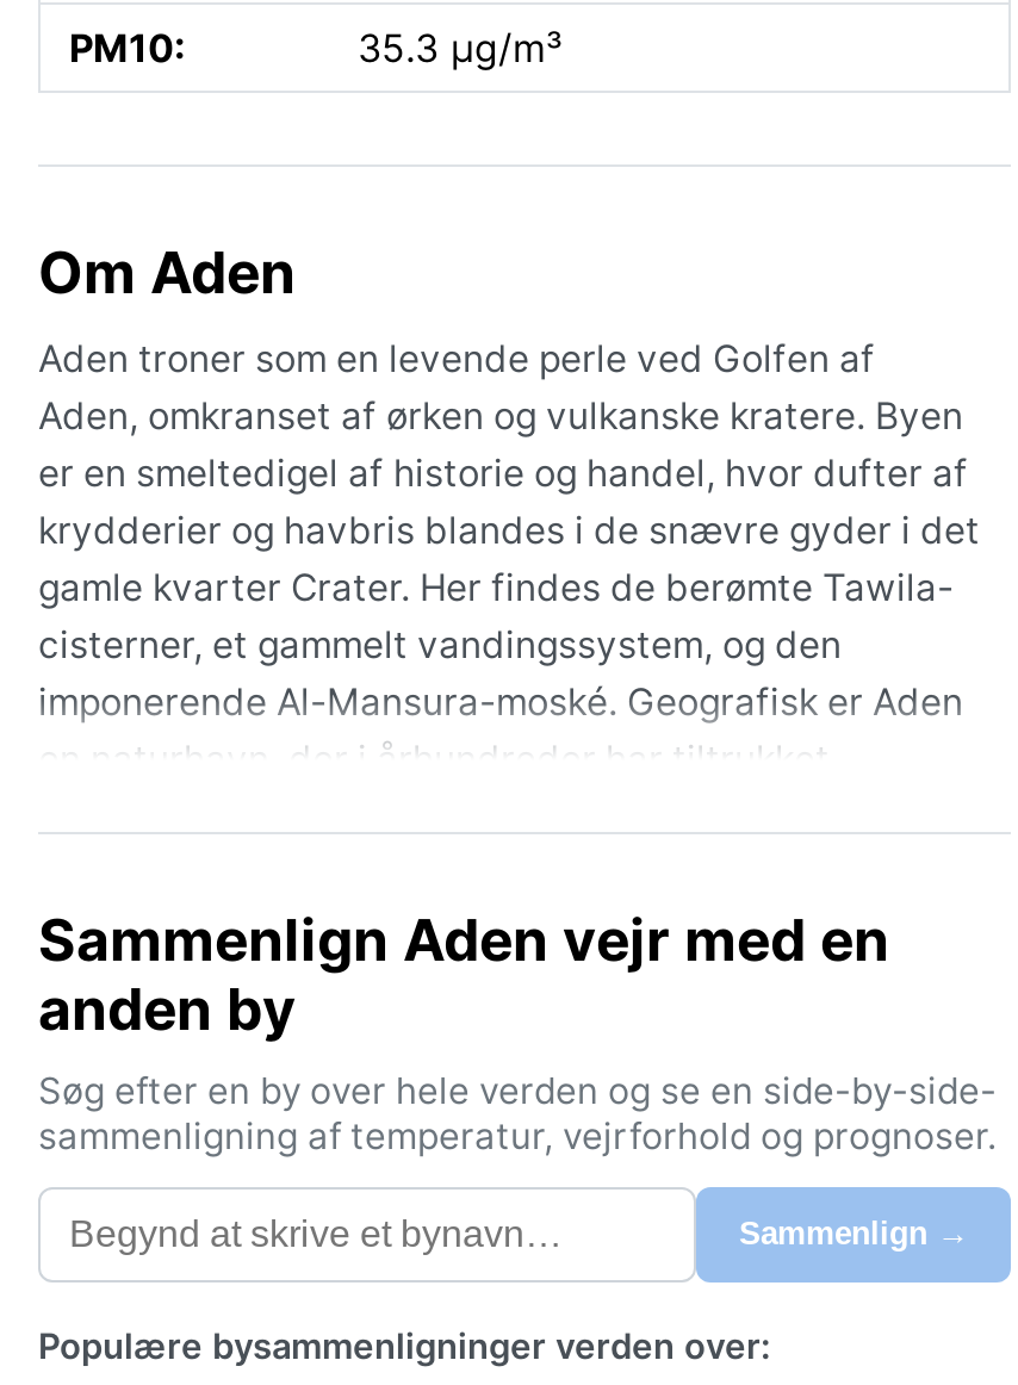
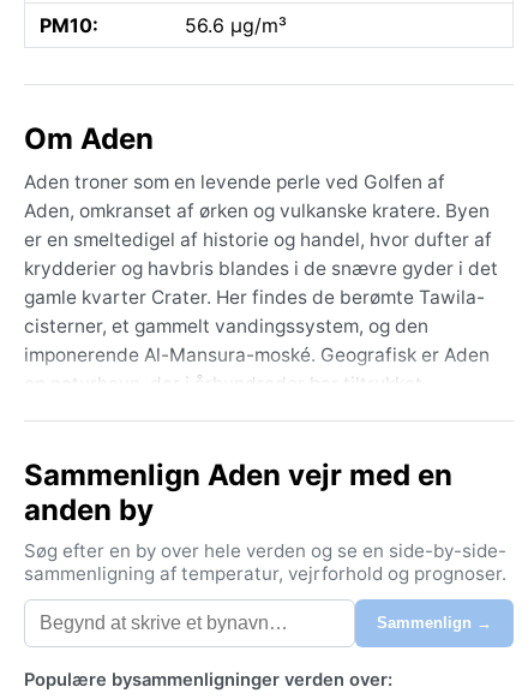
- 35.3 µg/m³
+ 56.6 µg/m³
